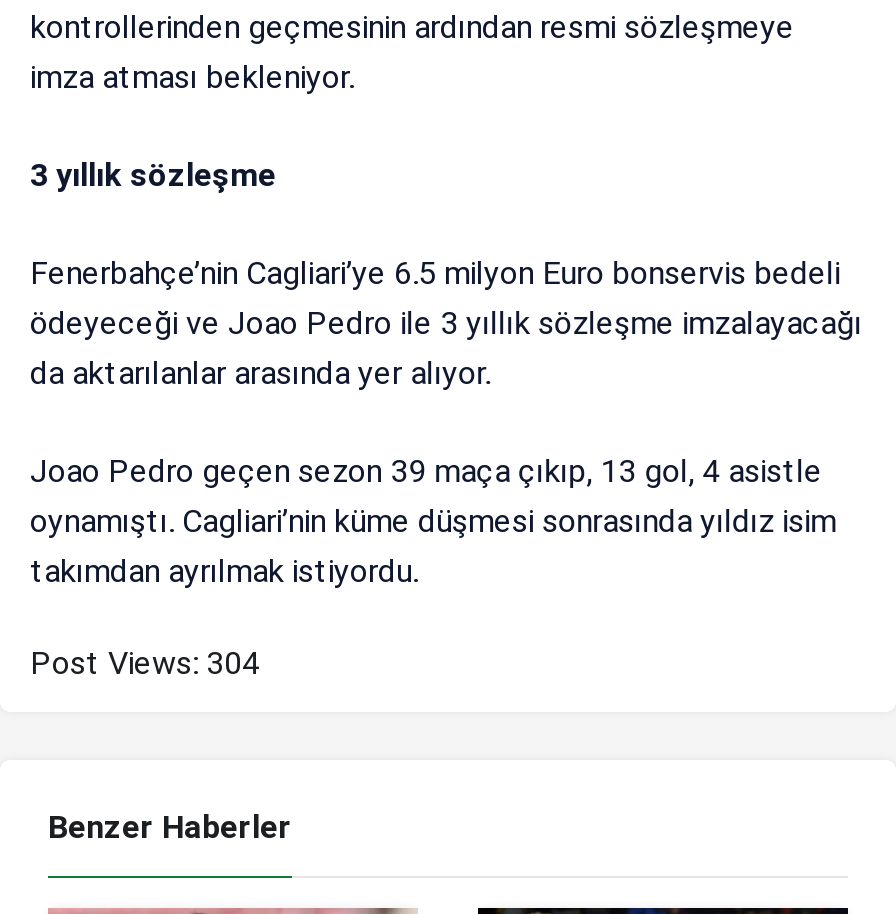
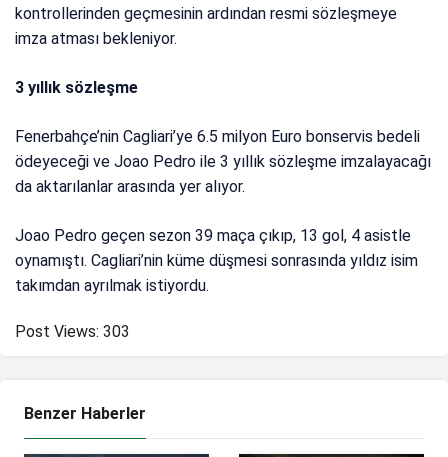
- Post Views: 304
+ Post Views: 303
